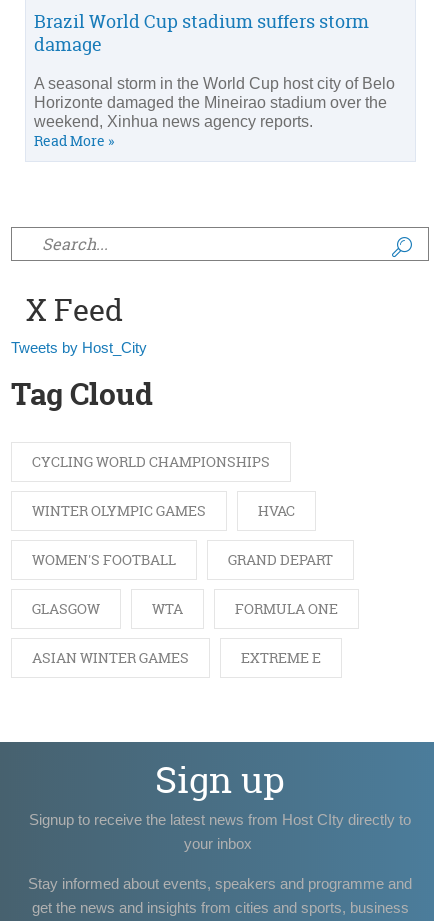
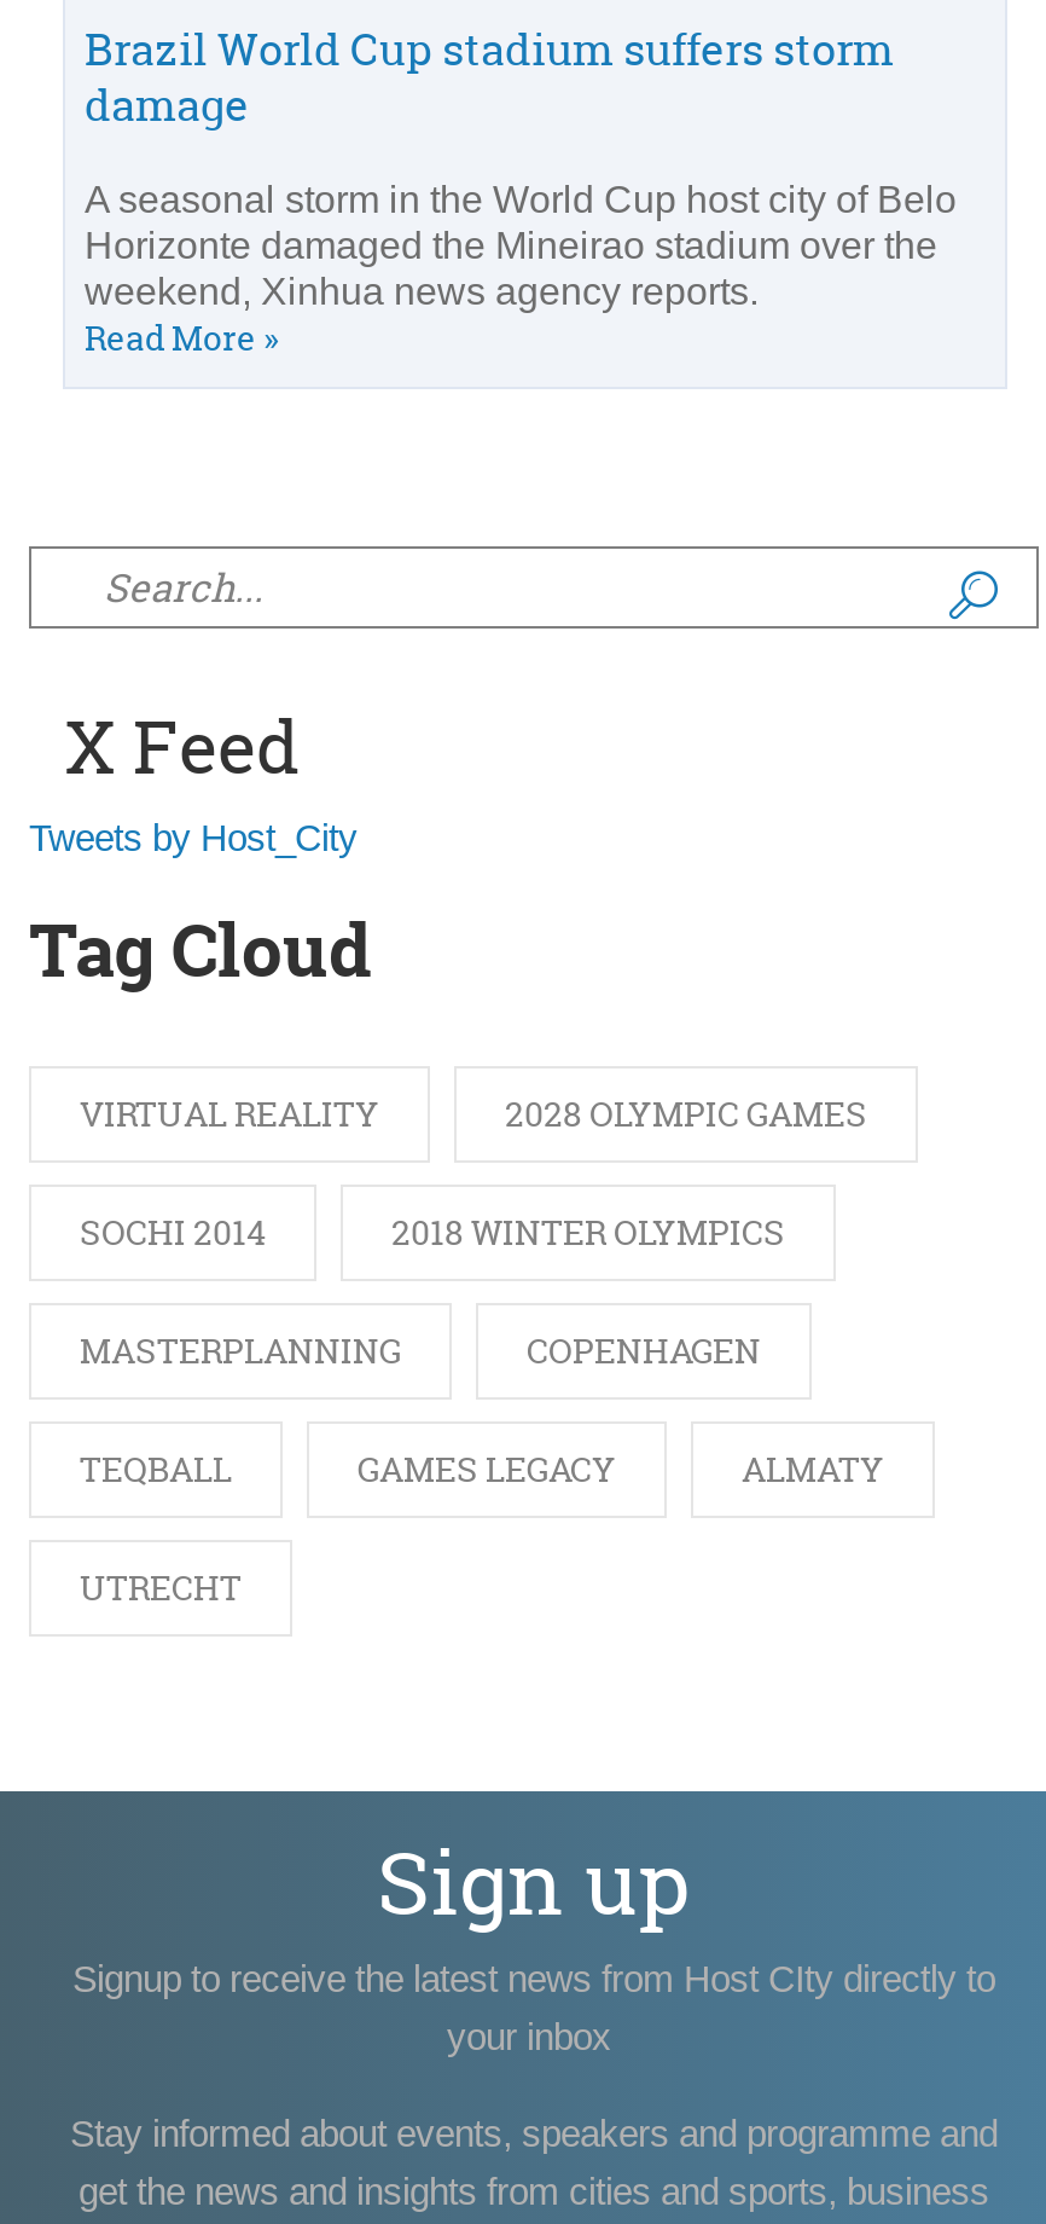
- CYCLING WORLD CHAMPIONSHIPS
+ VIRTUAL REALITY
+ 2028 OLYMPIC GAMES

- WINTER OLYMPIC GAMES
- HVAC
+ SOCHI 2014
+ 2018 WINTER OLYMPICS

- WOMEN'S FOOTBALL
- GRAND DEPART
+ MASTERPLANNING
+ COPENHAGEN

- GLASGOW
- WTA
- FORMULA ONE
+ TEQBALL
+ GAMES LEGACY
+ ALMATY

- ASIAN WINTER GAMES
- EXTREME E
+ UTRECHT
